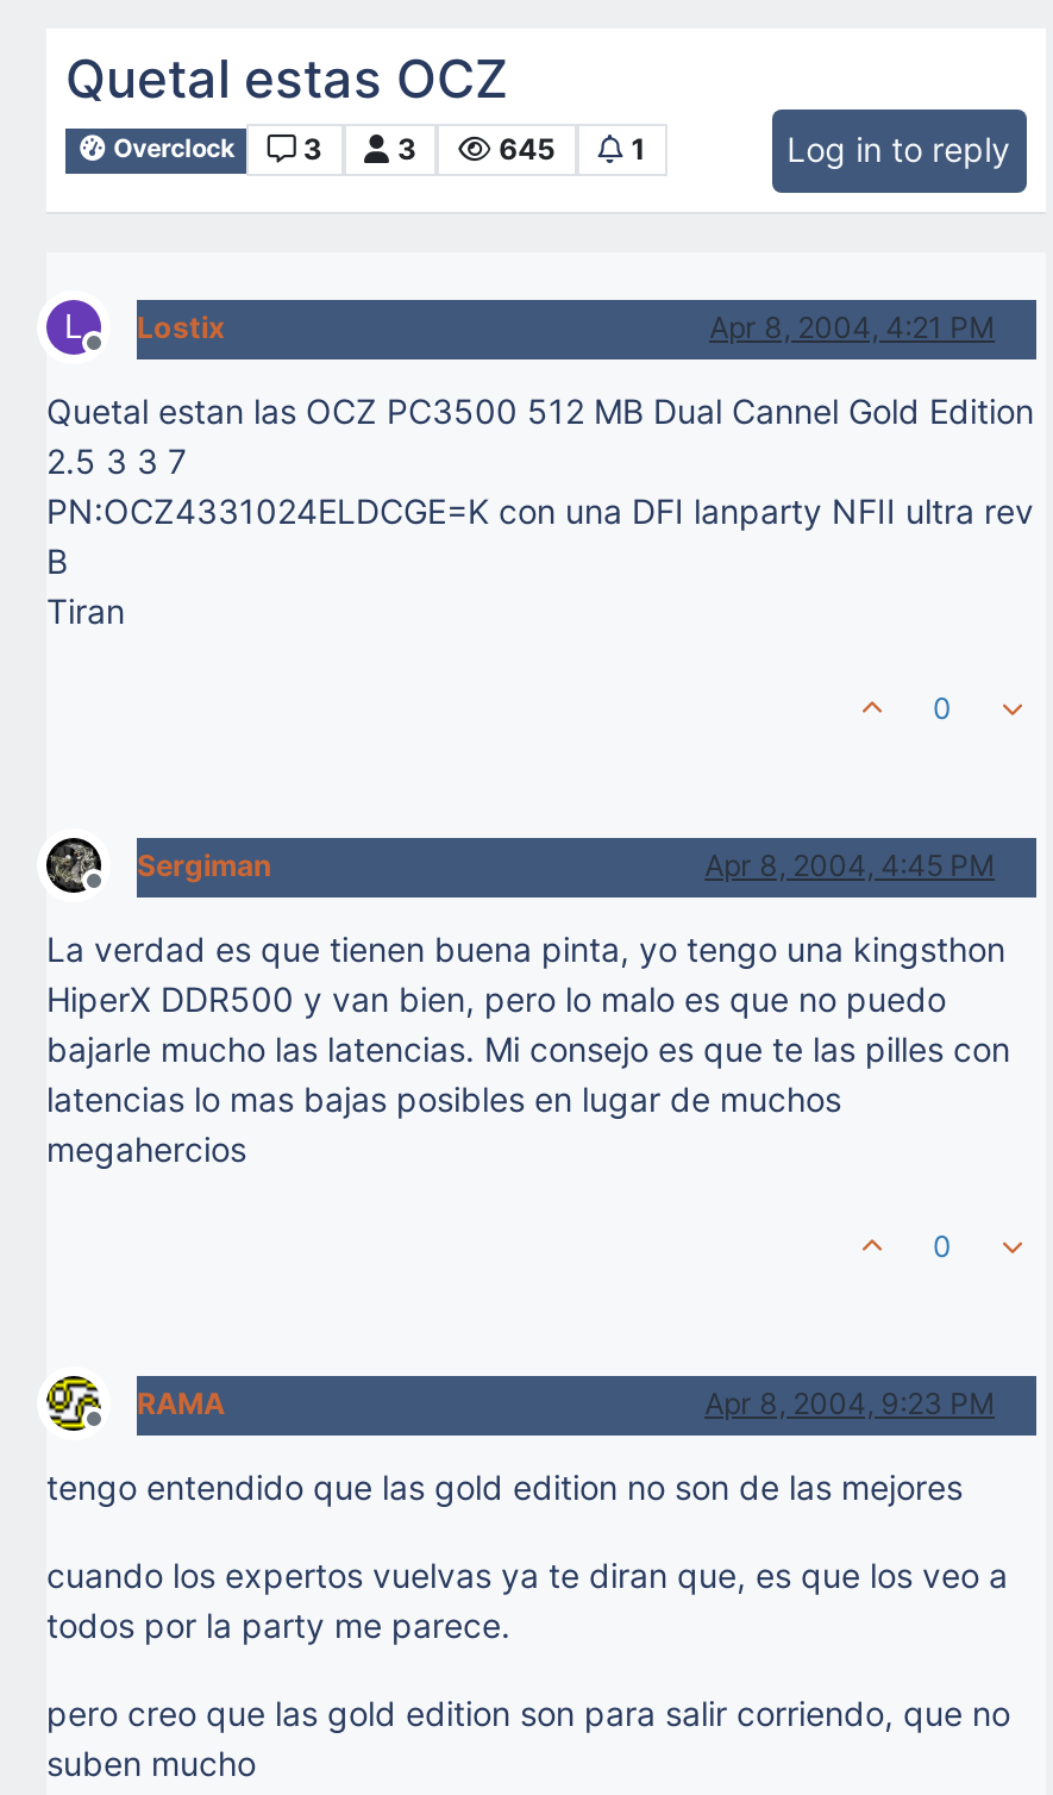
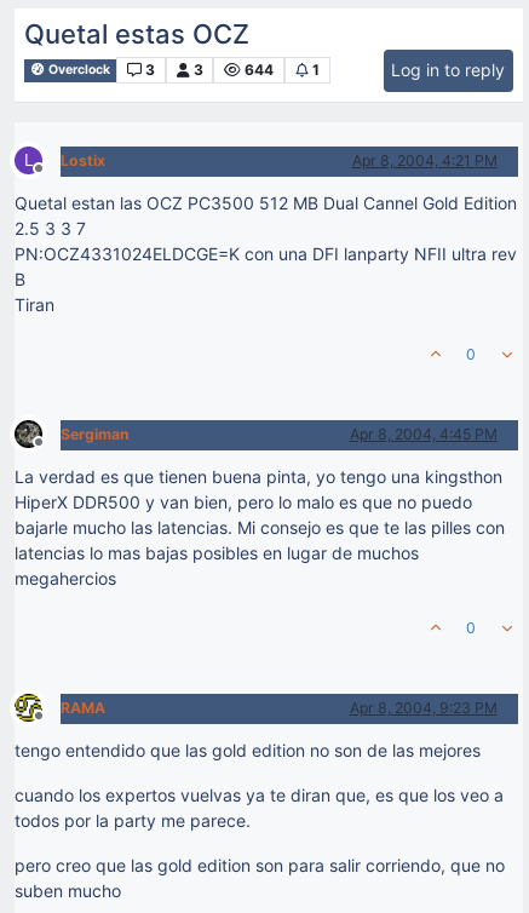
- 645
+ 644
